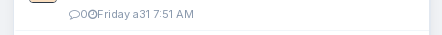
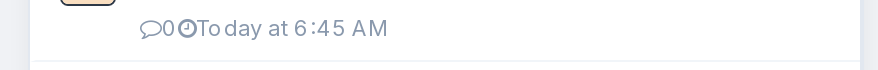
- 0 Friday a31 7:51 AM
+ 0 Today at 6:45 AM
